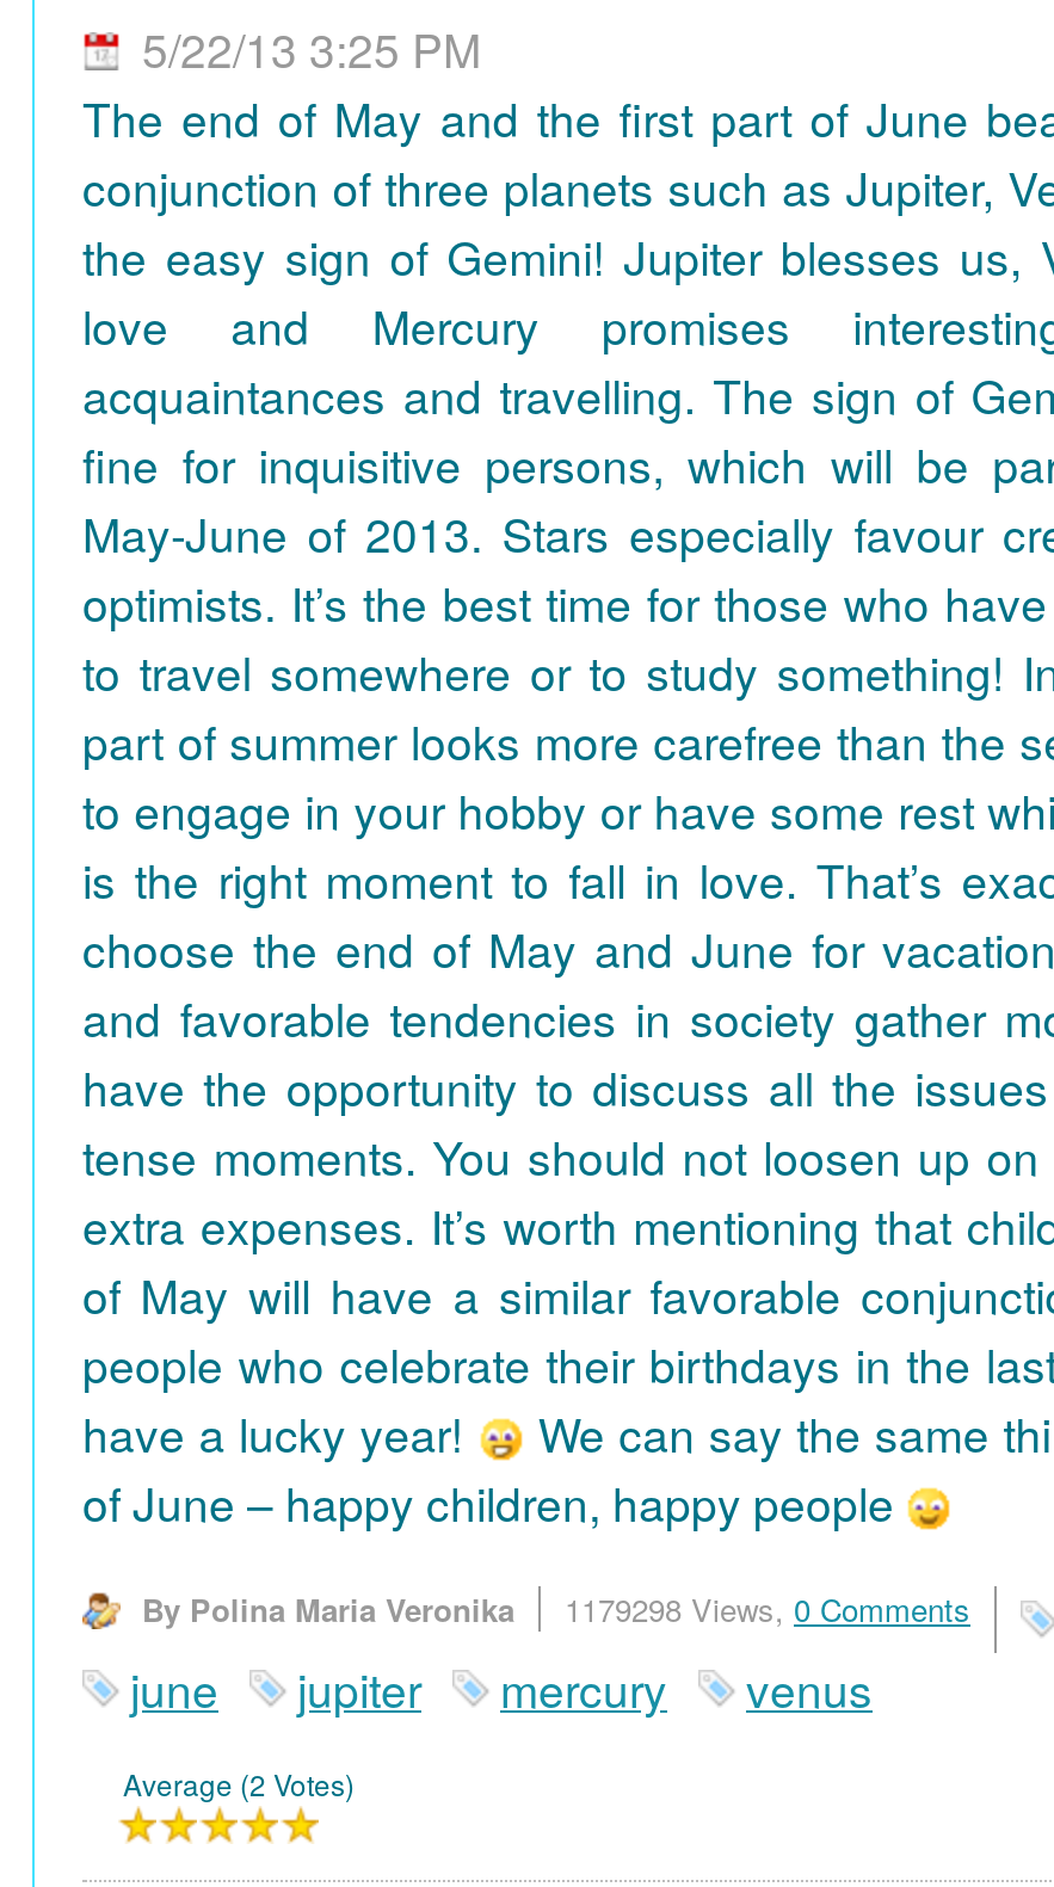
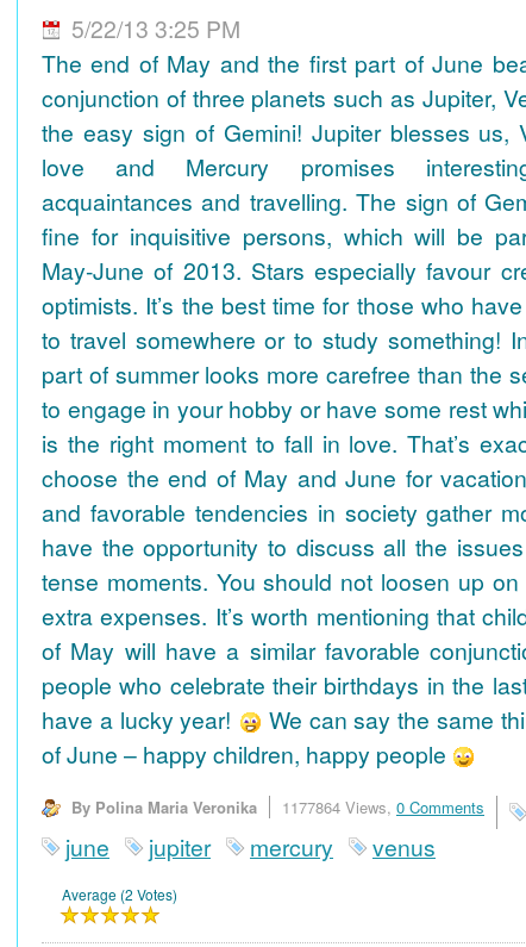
- 1179298 Views, 0 Comments
+ 1177864 Views, 0 Comments
